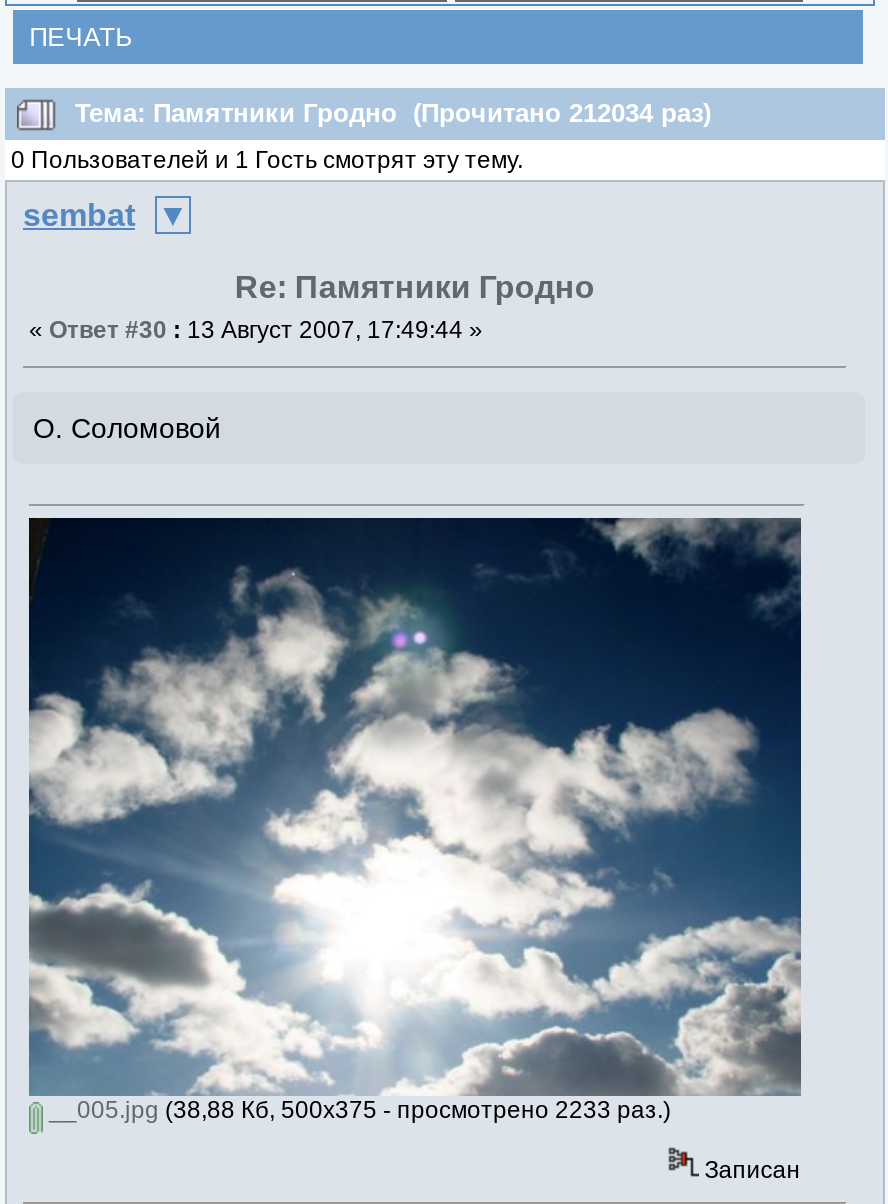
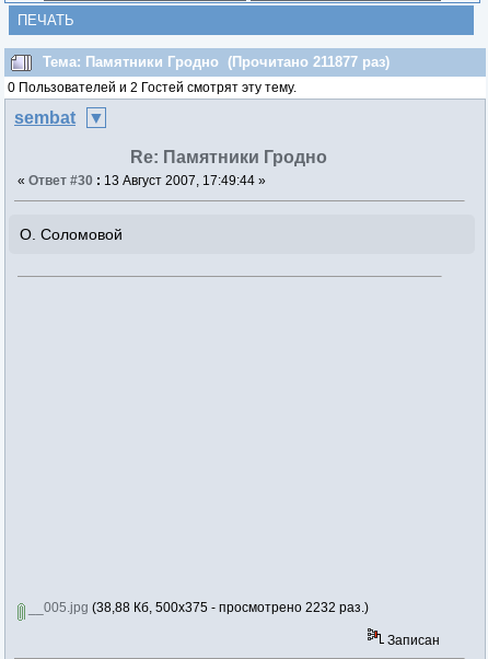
- Тема: Памятники Гродно (Прочитано 212034 раз)
+ Тема: Памятники Гродно (Прочитано 211877 раз)

- 0 Пользователей и 1 Гость смотрят эту тему.
+ 0 Пользователей и 2 Гостей смотрят эту тему.

- [image]

- __005.jpg (38,88 Кб, 500x375 - просмотрено 2233 раз.)
+ __005.jpg (38,88 Кб, 500x375 - просмотрено 2232 раз.)
